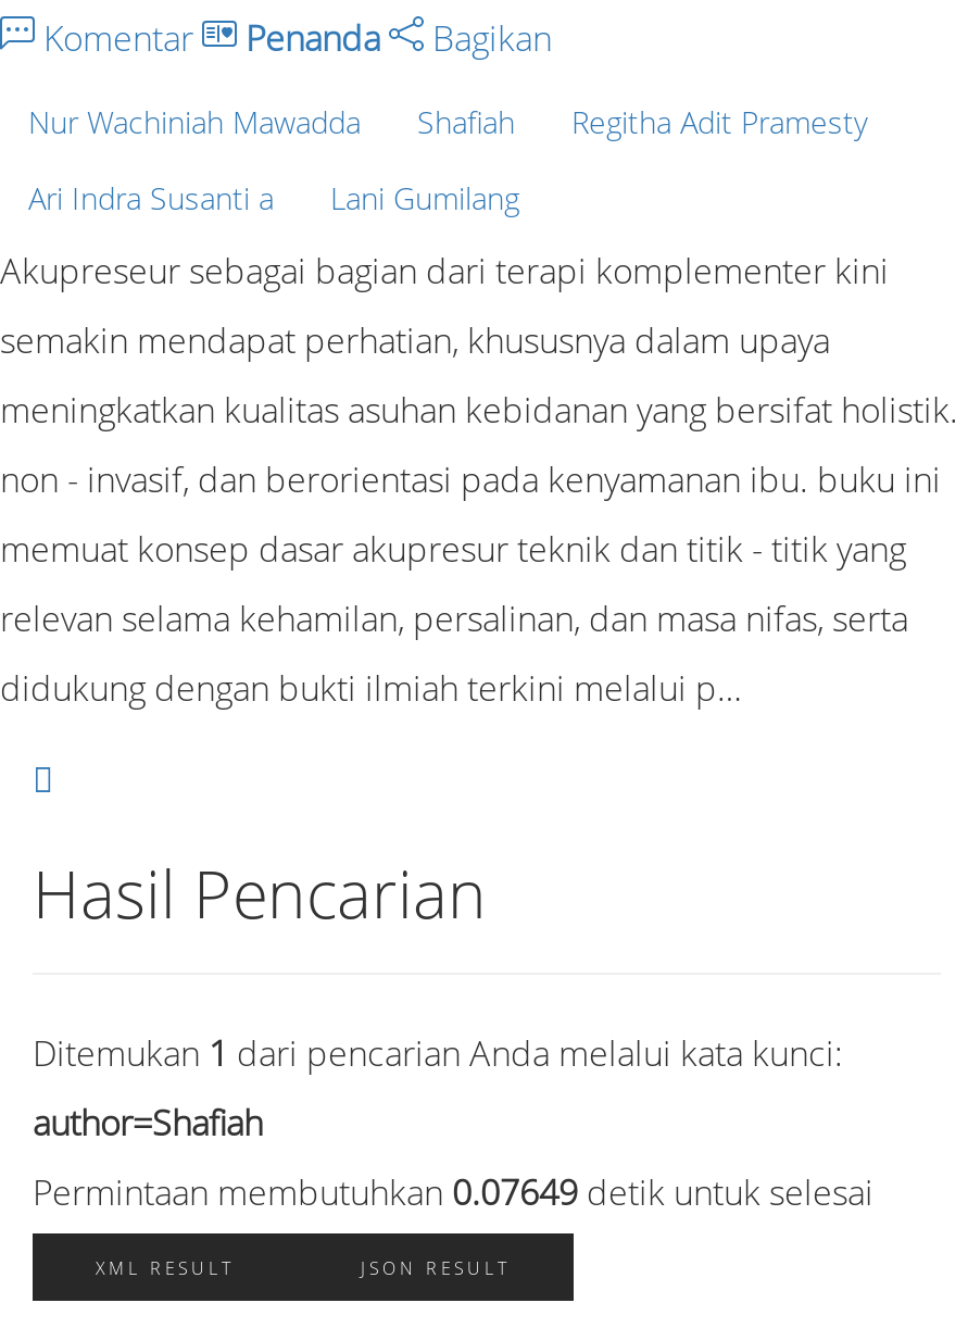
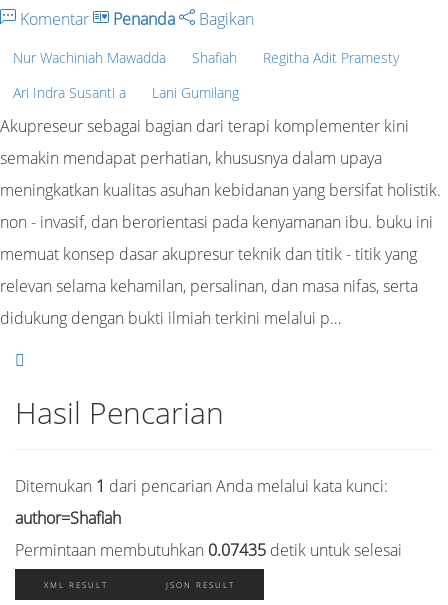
- Permintaan membutuhkan 0.07649 detik untuk selesai
+ Permintaan membutuhkan 0.07435 detik untuk selesai
